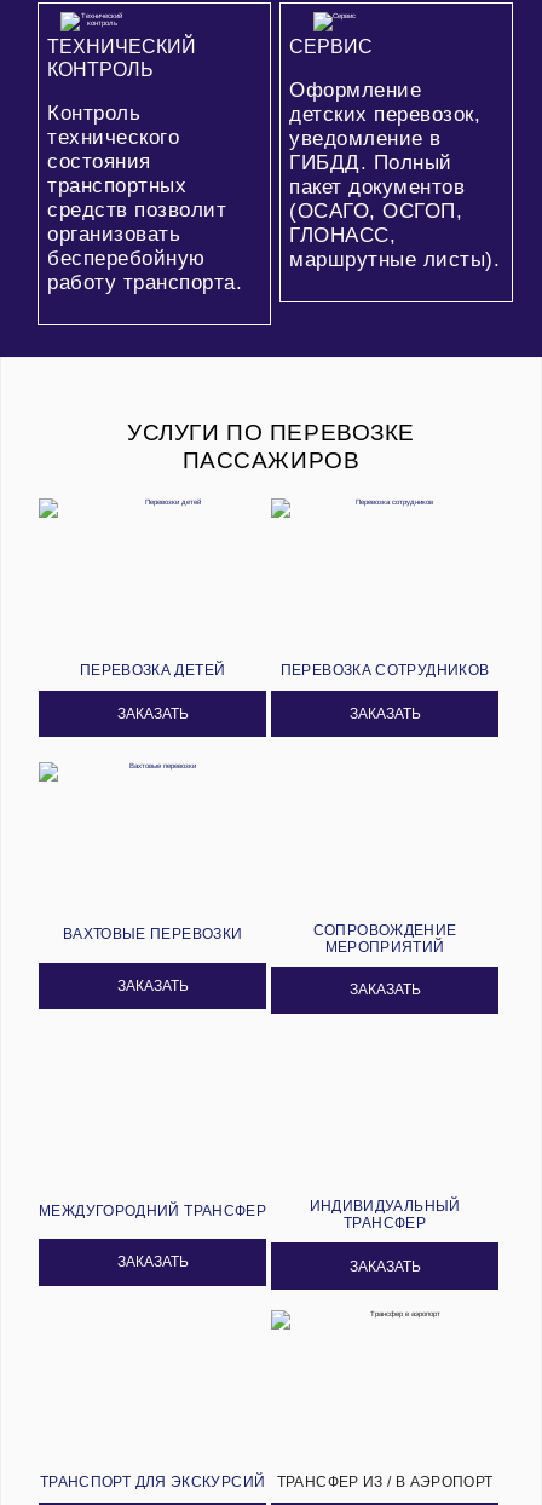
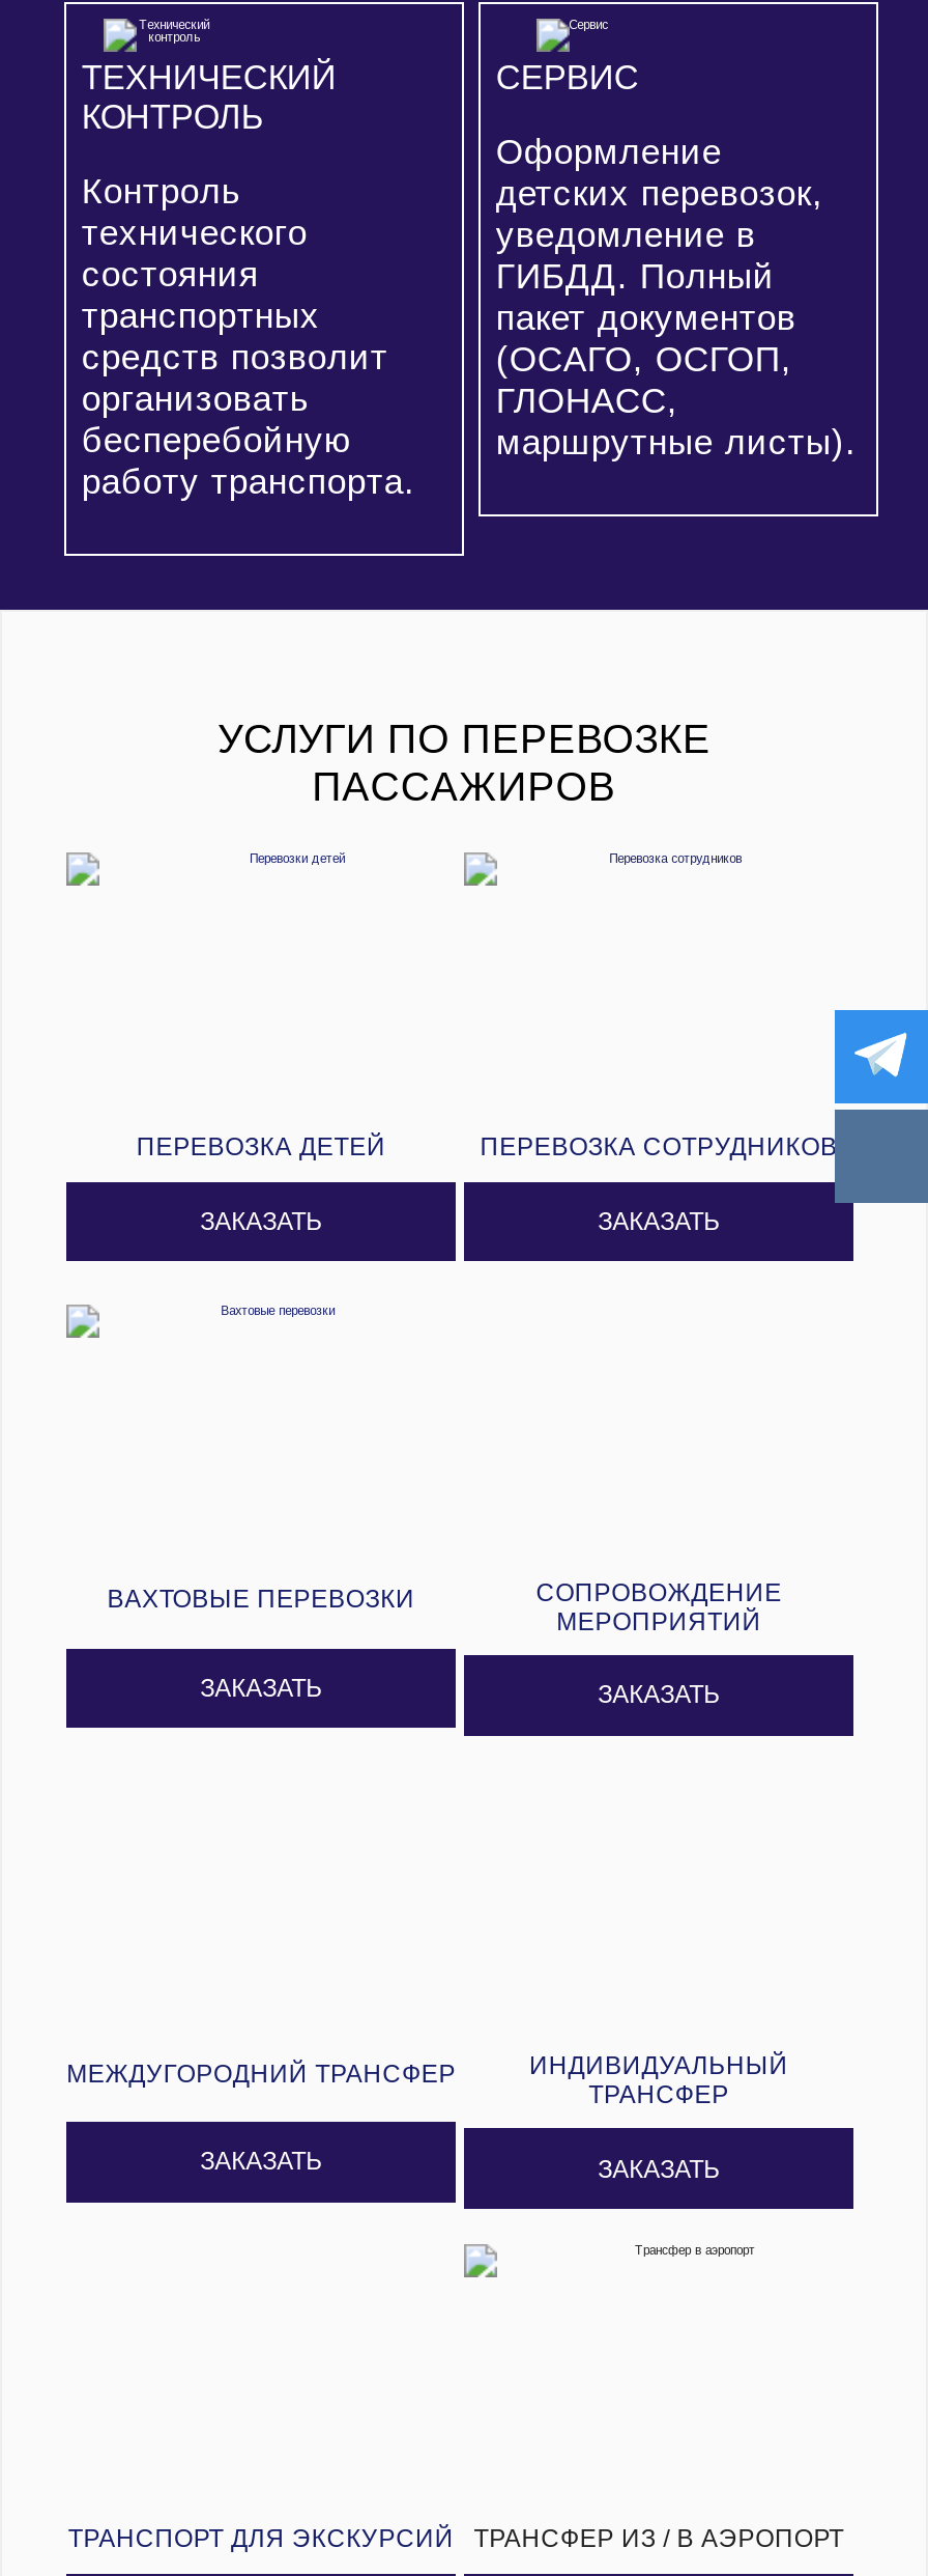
+ [image]
